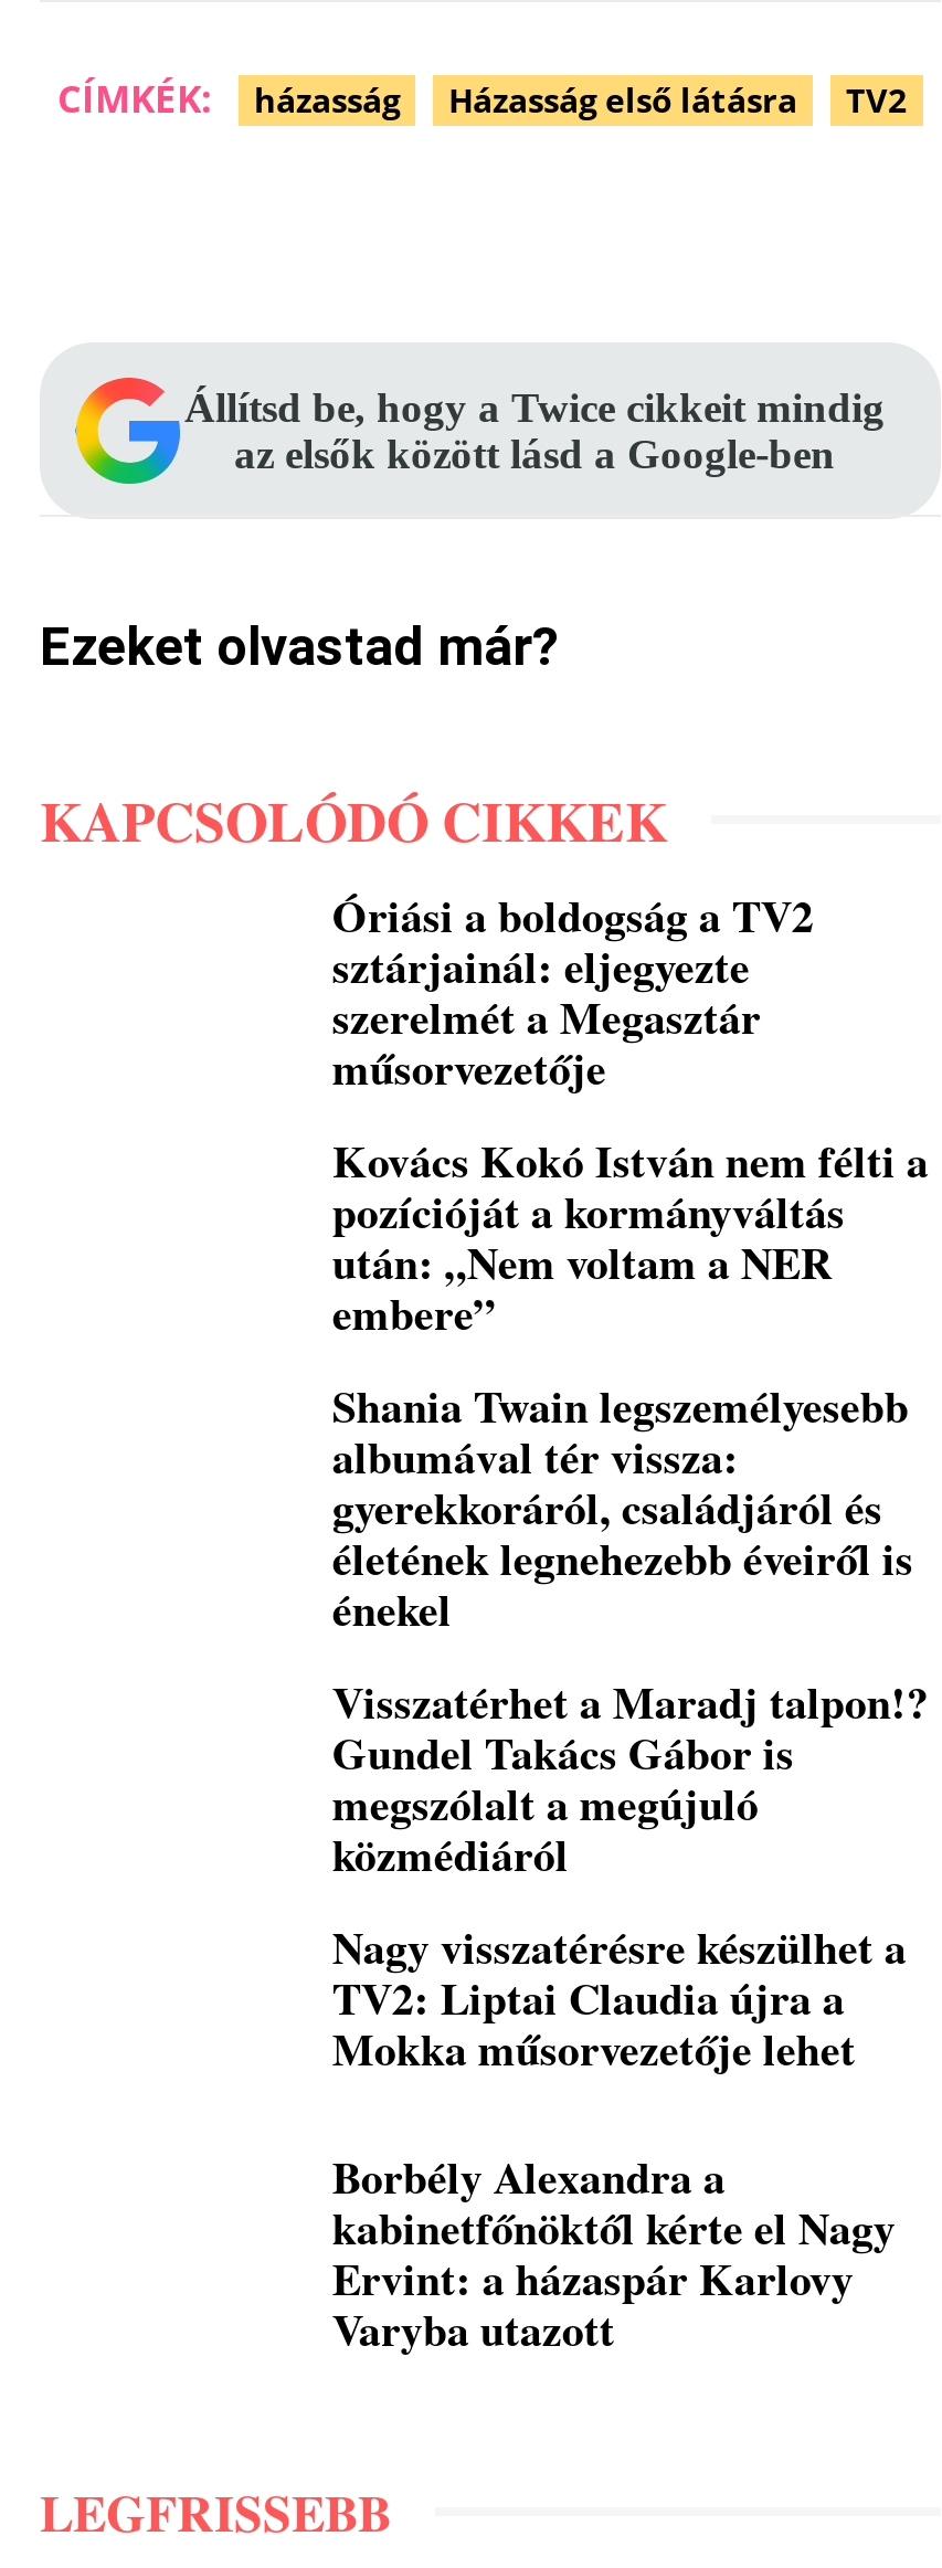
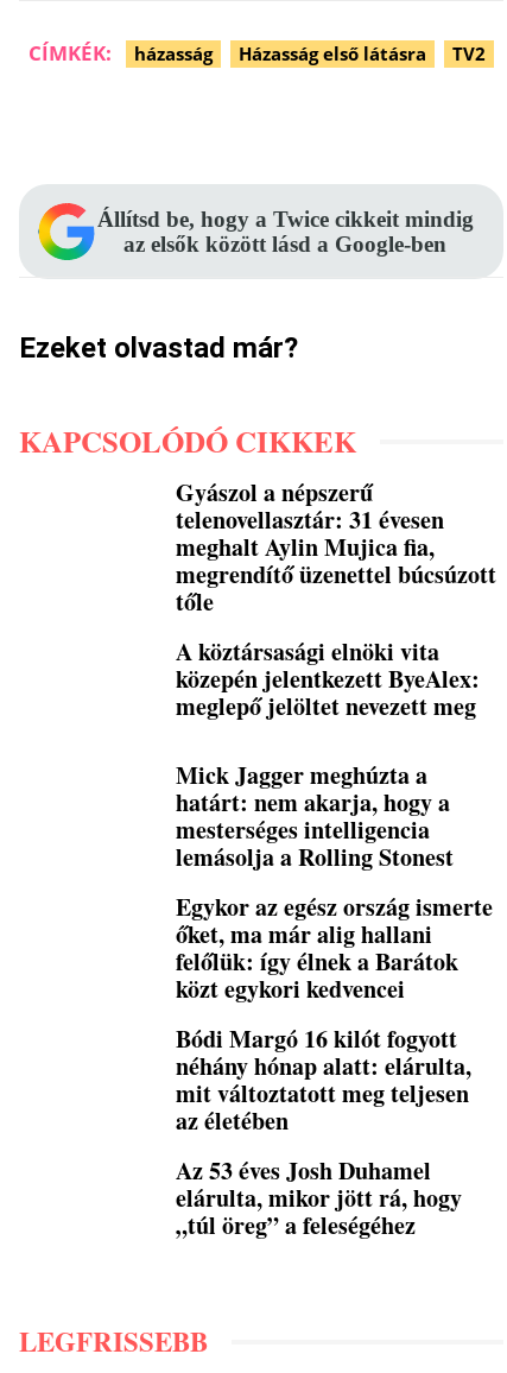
- Óriási a boldogság a TV2
- sztárjainál: eljegyezte
- szerelmét a Megasztár
- műsorvezetője
- Kovács Kokó István nem félti a
- pozícióját a kormányváltás
- után: „Nem voltam a NER
- embere”
- Shania Twain legszemélyesebb
- albumával tér vissza:
- gyerekkoráról, családjáról és
- életének legnehezebb éveiről is
- énekel
- Visszatérhet a Maradj talpon!?
- Gundel Takács Gábor is
- megszólalt a megújuló
- közmédiáról
- Nagy visszatérésre készülhet a
- TV2: Liptai Claudia újra a
- Mokka műsorvezetője lehet
+ Gyászol a népszerű
+ telenovellasztár: 31 évesen
+ meghalt Aylin Mujica fia,
+ megrendítő üzenettel búcsúzott
+ tőle
+ A köztársasági elnöki vita
+ közepén jelentkezett ByeAlex:
+ meglepő jelöltet nevezett meg

- Borbély Alexandra a
- kabinetfőnöktől kérte el Nagy
- Ervint: a házaspár Karlovy
- Varyba utazott
+ Mick Jagger meghúzta a
+ határt: nem akarja, hogy a
+ mesterséges intelligencia
+ lemásolja a Rolling Stonest
+ Egykor az egész ország ismerte
+ őket, ma már alig hallani
+ felőlük: így élnek a Barátok
+ közt egykori kedvencei
+ Bódi Margó 16 kilót fogyott
+ néhány hónap alatt: elárulta,
+ mit változtatott meg teljesen
+ az életében
+ Az 53 éves Josh Duhamel
+ elárulta, mikor jött rá, hogy
+ „túl öreg” a feleségéhez
